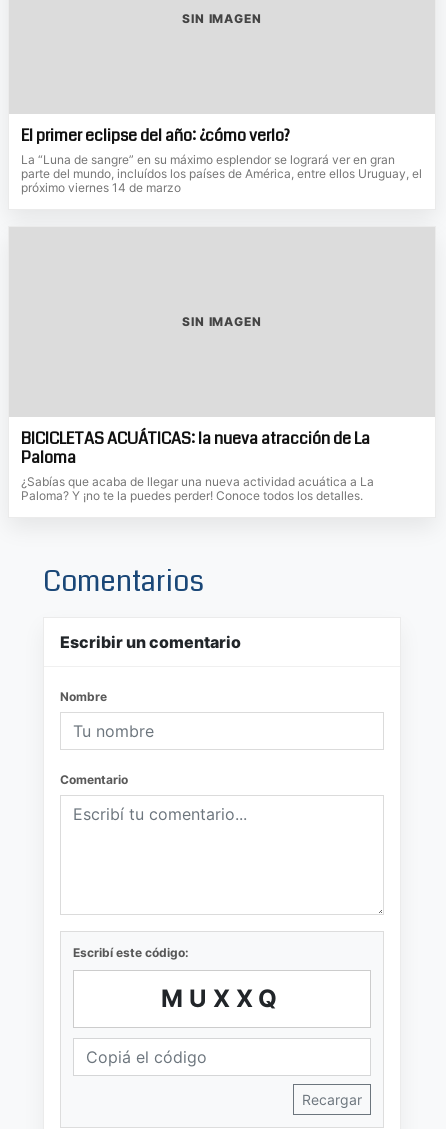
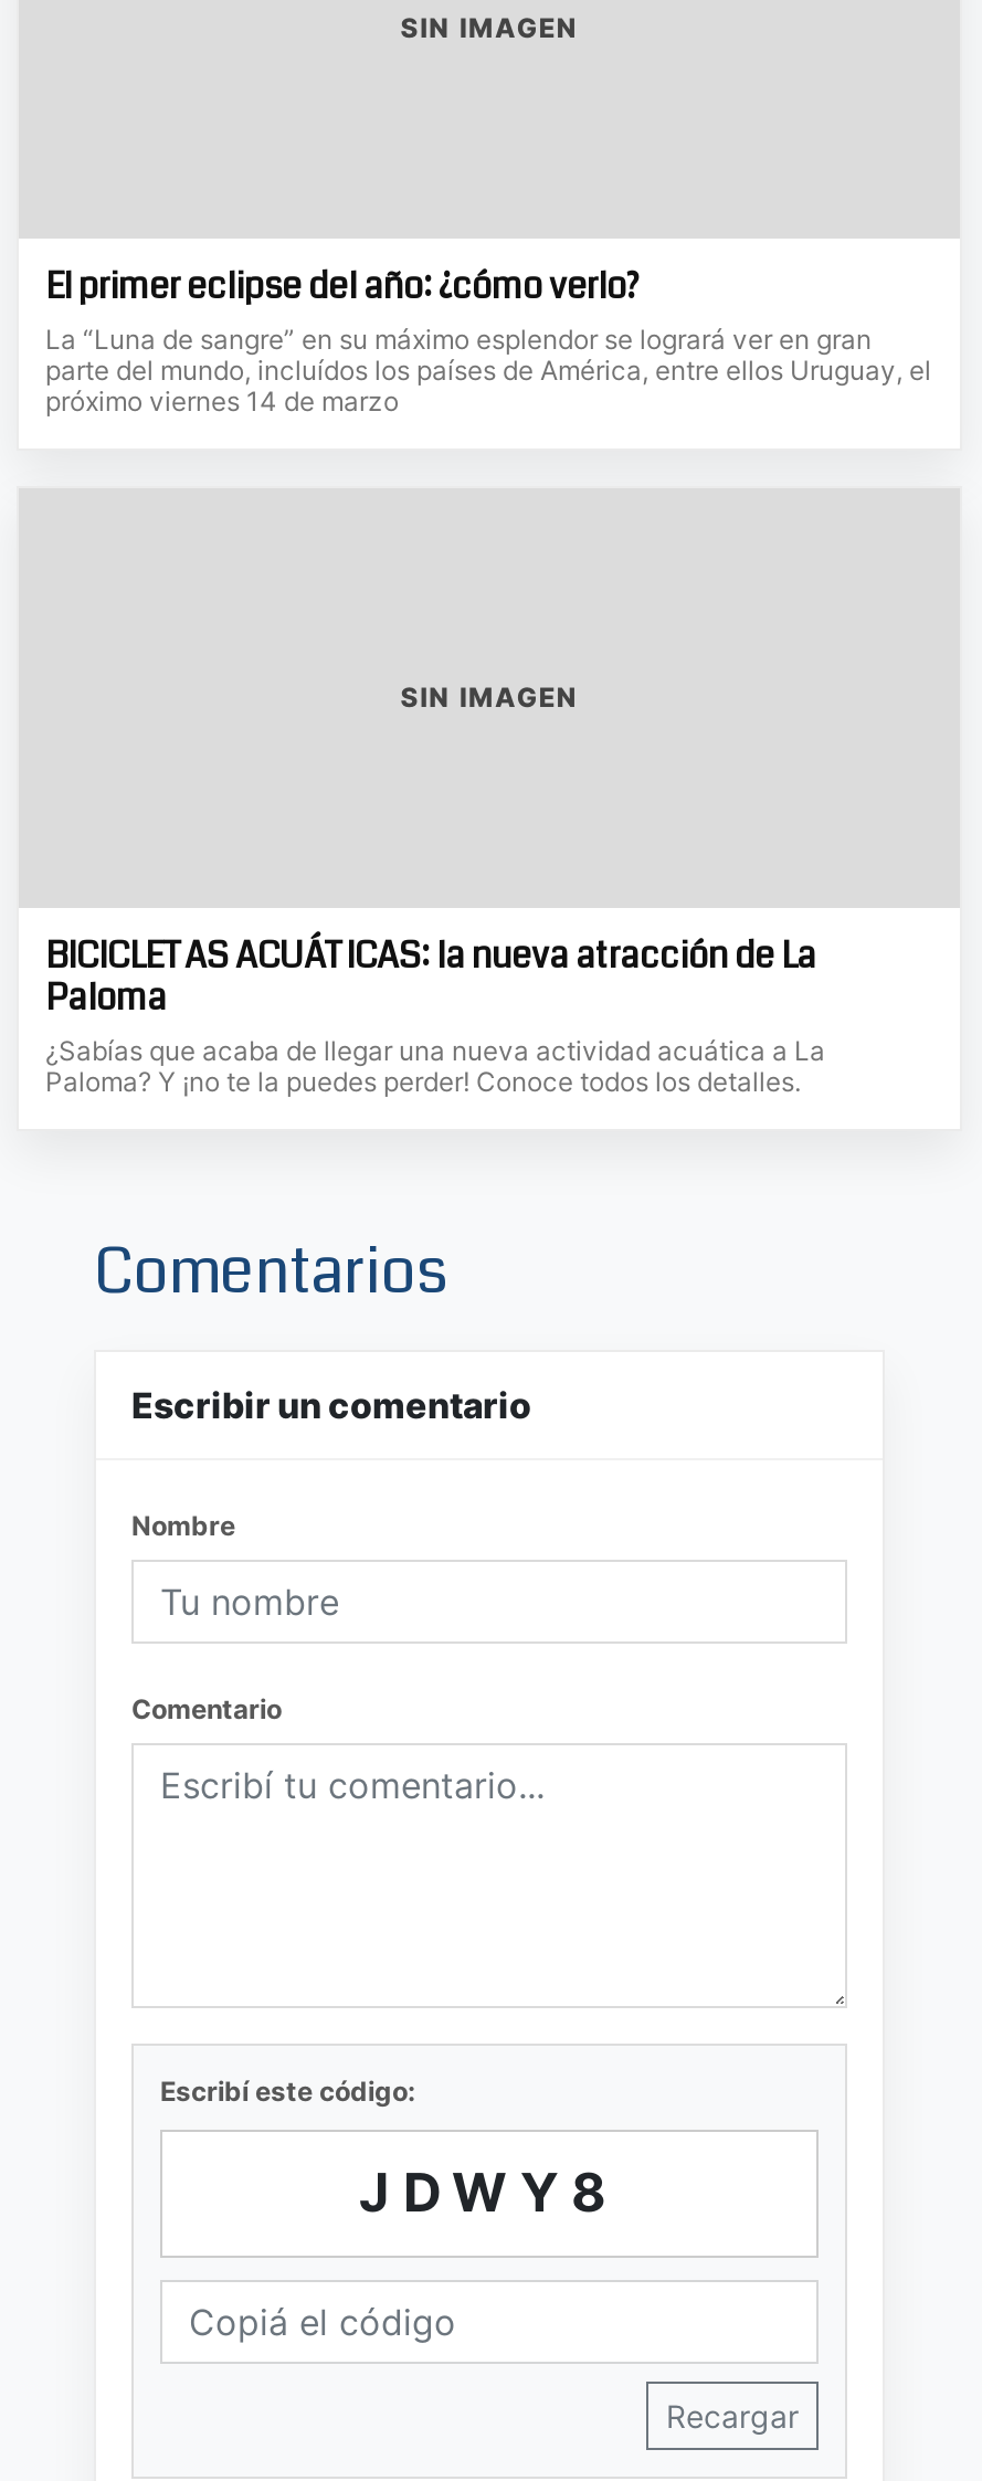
- MUXXQ
+ JDWY8
